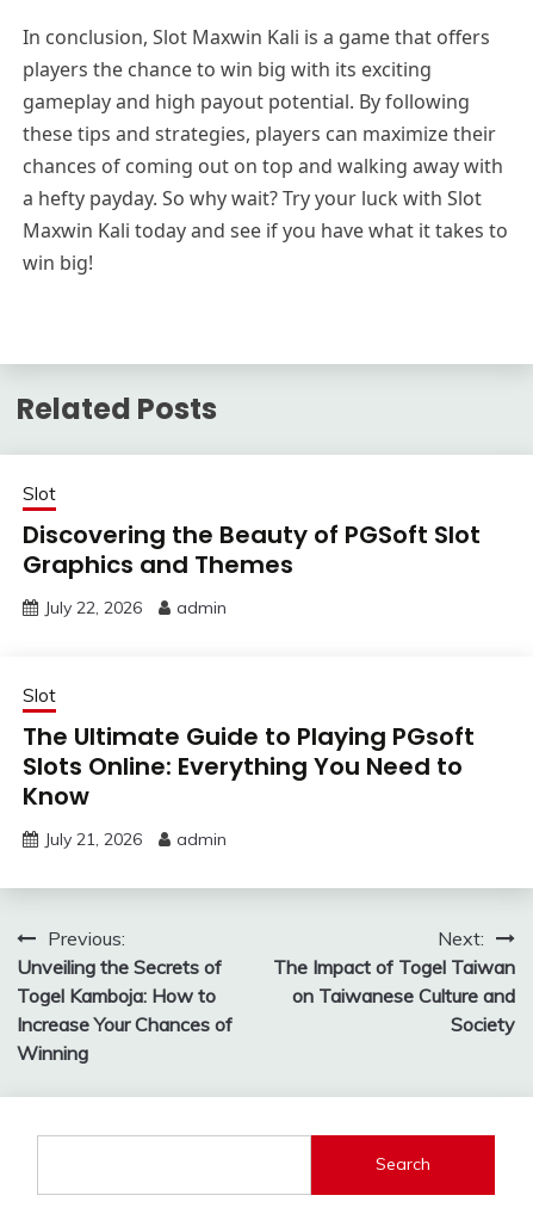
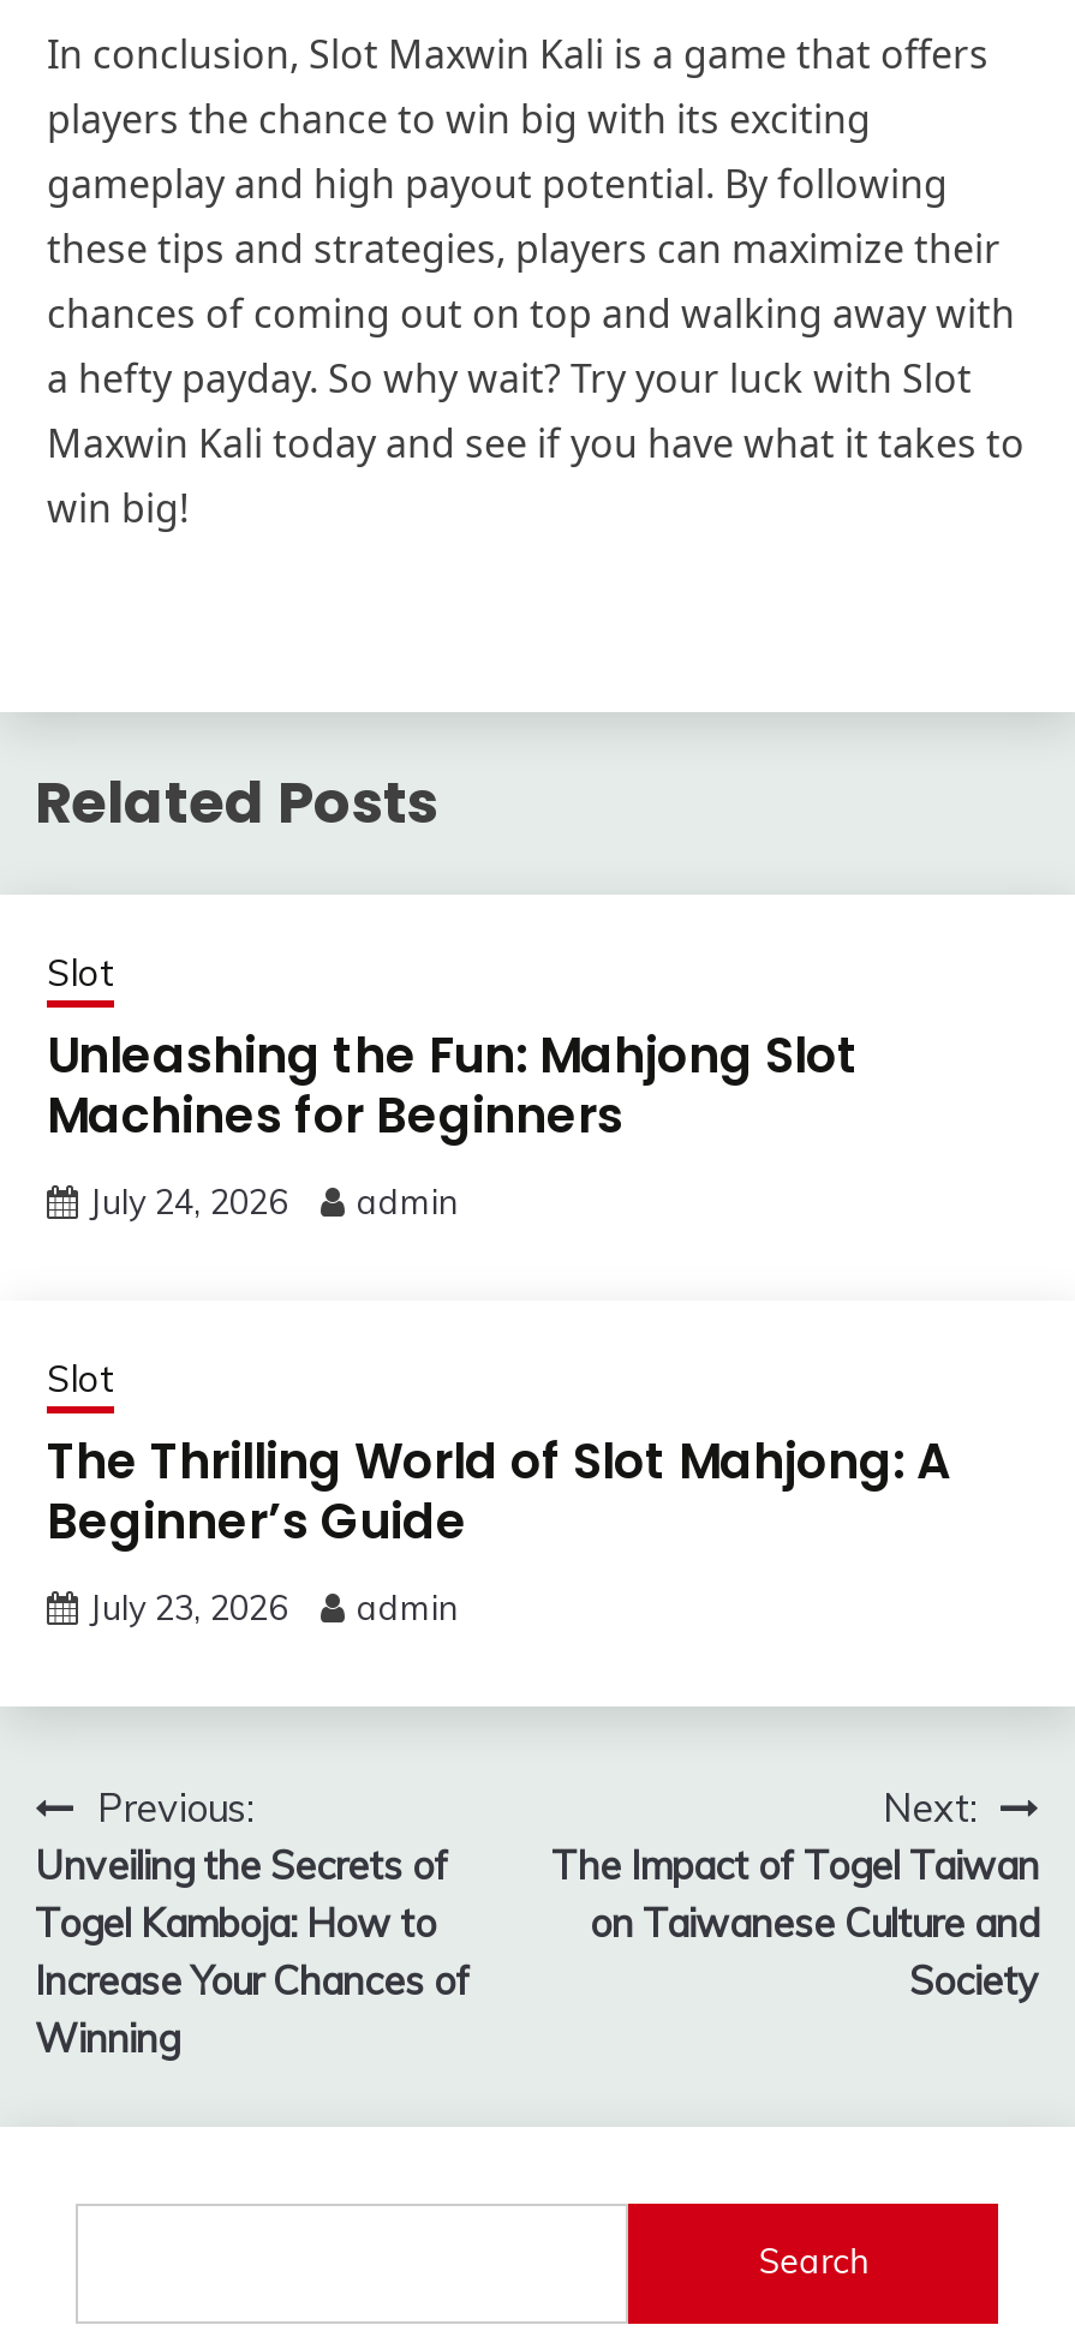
- Discovering the Beauty of PGSoft Slot
- Graphics and Themes
+ Unleashing the Fun: Mahjong Slot
+ Machines for Beginners

- July 22, 2026 admin
+ July 24, 2026 admin

- The Ultimate Guide to Playing PGsoft
- Slots Online: Everything You Need to
- Know
+ The Thrilling World of Slot Mahjong: A
+ Beginner’s Guide

- July 21, 2026 admin
+ July 23, 2026 admin
